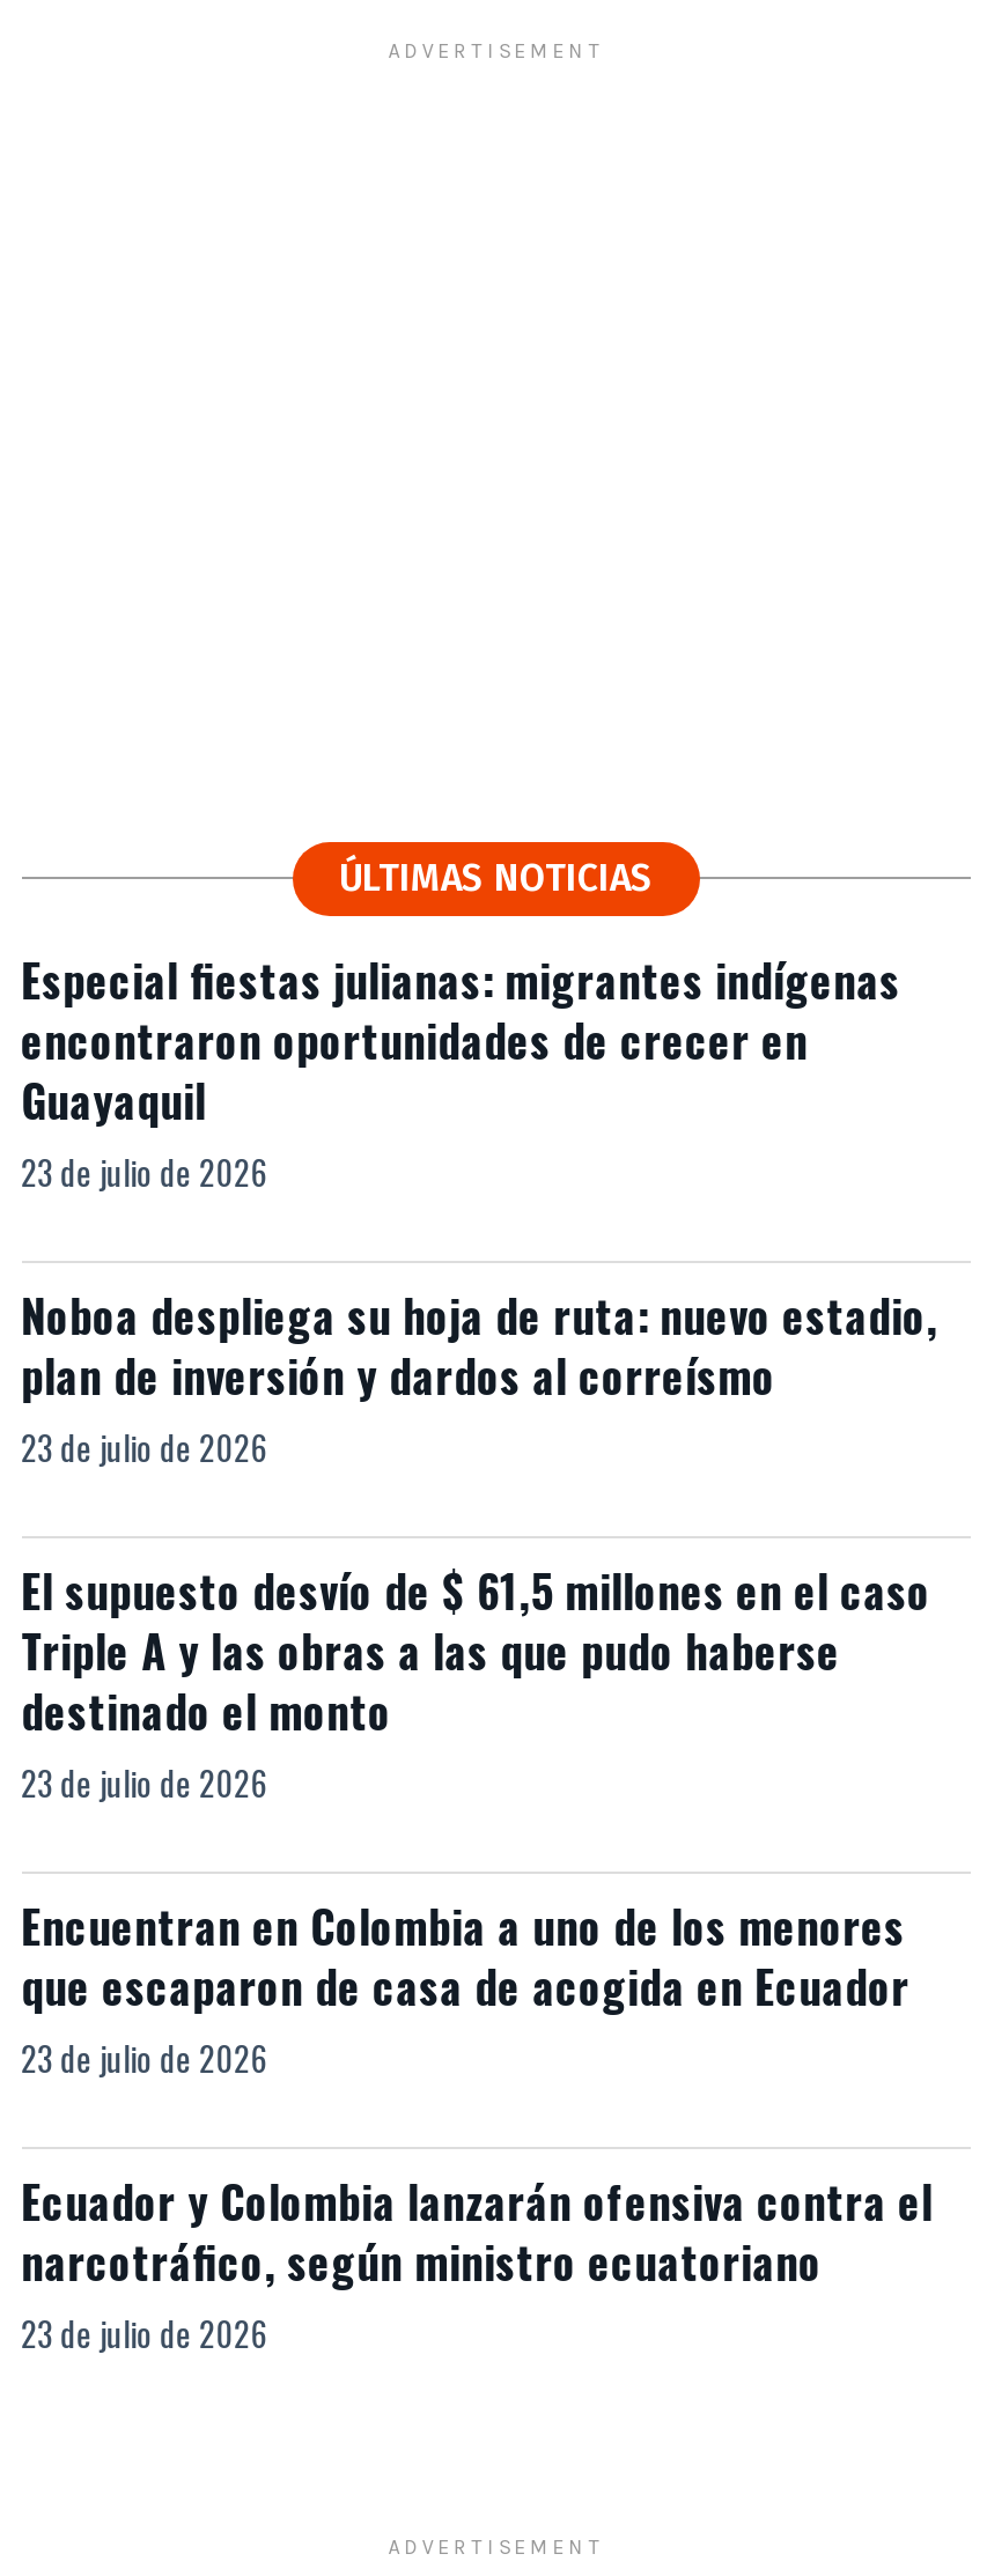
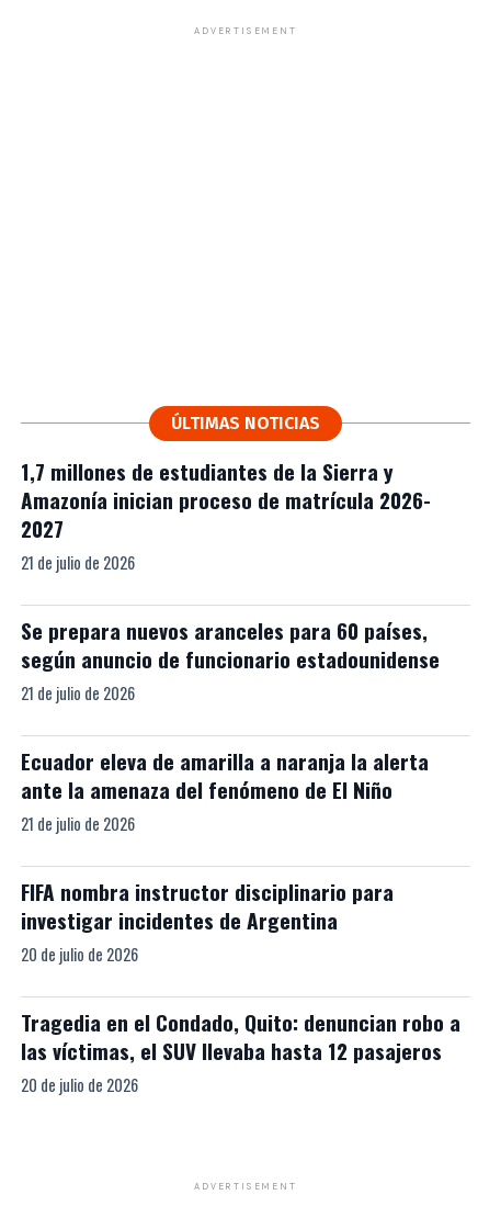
- Especial fiestas julianas: migrantes indígenas
- encontraron oportunidades de crecer en
- Guayaquil
- 23 de julio de 2026
+ 1,7 millones de estudiantes de la Sierra y
+ Amazonía inician proceso de matrícula 2026-
+ 2027
+ 21 de julio de 2026

- Noboa despliega su hoja de ruta: nuevo estadio,
- plan de inversión y dardos al correísmo
- 23 de julio de 2026
+ Se prepara nuevos aranceles para 60 países,
+ según anuncio de funcionario estadounidense
+ 21 de julio de 2026

- El supuesto desvío de $ 61,5 millones en el caso
- Triple A y las obras a las que pudo haberse
- destinado el monto
- 23 de julio de 2026
+ Ecuador eleva de amarilla a naranja la alerta
+ ante la amenaza del fenómeno de El Niño
+ 21 de julio de 2026

- Encuentran en Colombia a uno de los menores
- que escaparon de casa de acogida en Ecuador
- 23 de julio de 2026
+ FIFA nombra instructor disciplinario para
+ investigar incidentes de Argentina
+ 20 de julio de 2026

- Ecuador y Colombia lanzarán ofensiva contra el
- narcotráfico, según ministro ecuatoriano
- 23 de julio de 2026
+ Tragedia en el Condado, Quito: denuncian robo a
+ las víctimas, el SUV llevaba hasta 12 pasajeros
+ 20 de julio de 2026
